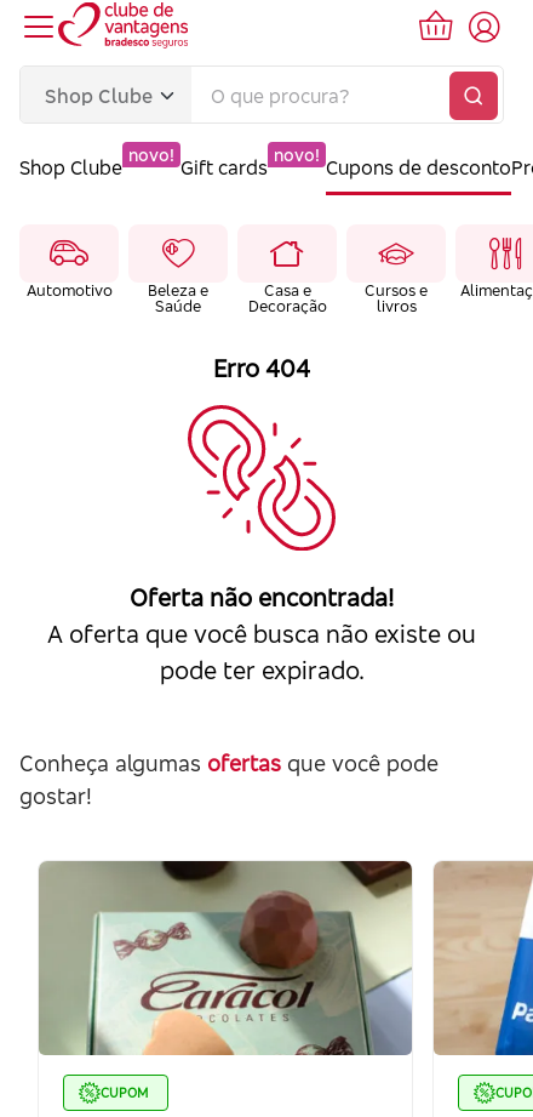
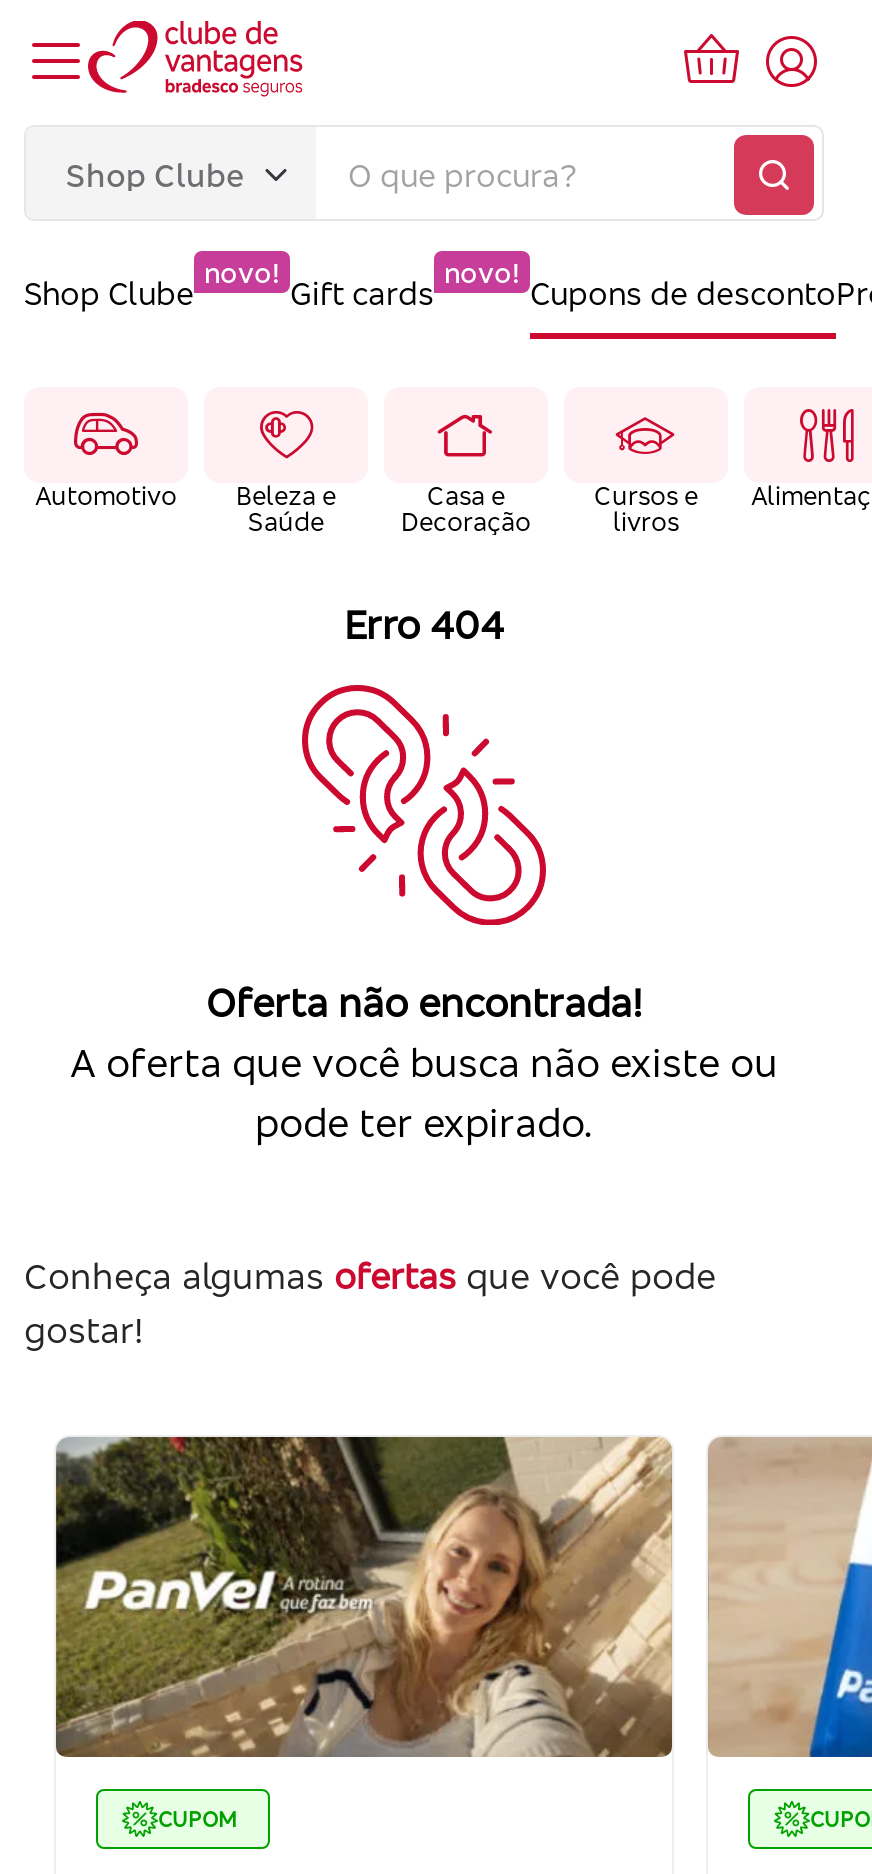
- [image]
+ [image]
